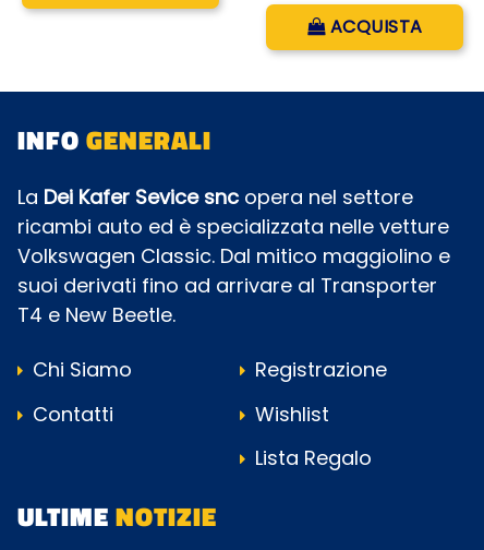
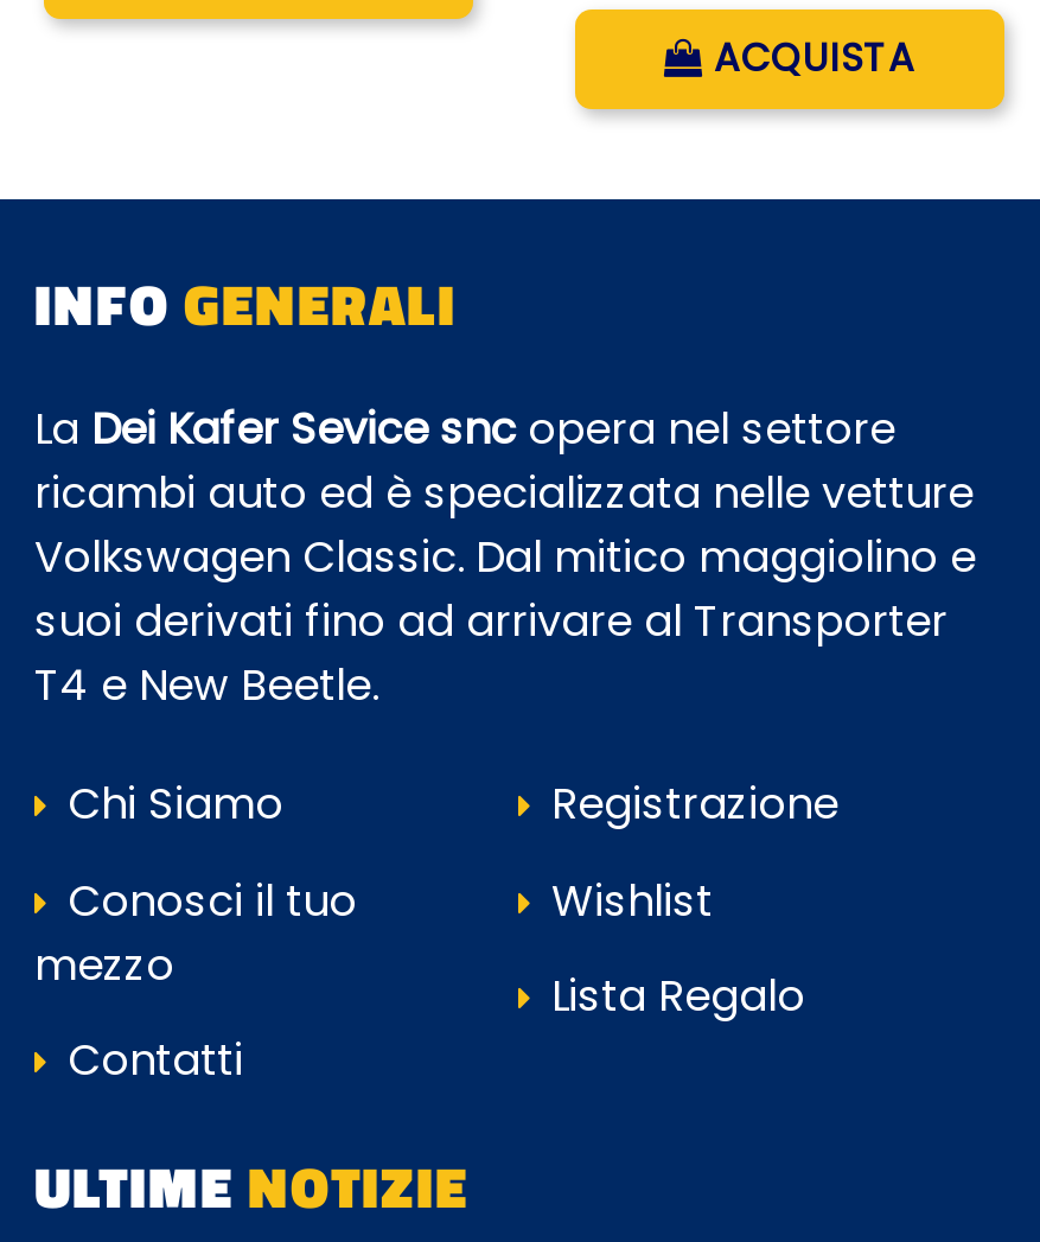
moved down: Contatti

+ Conosci il tuo
+ mezzo
